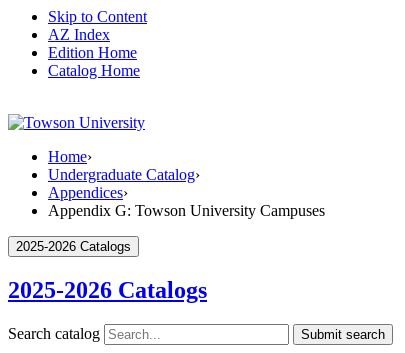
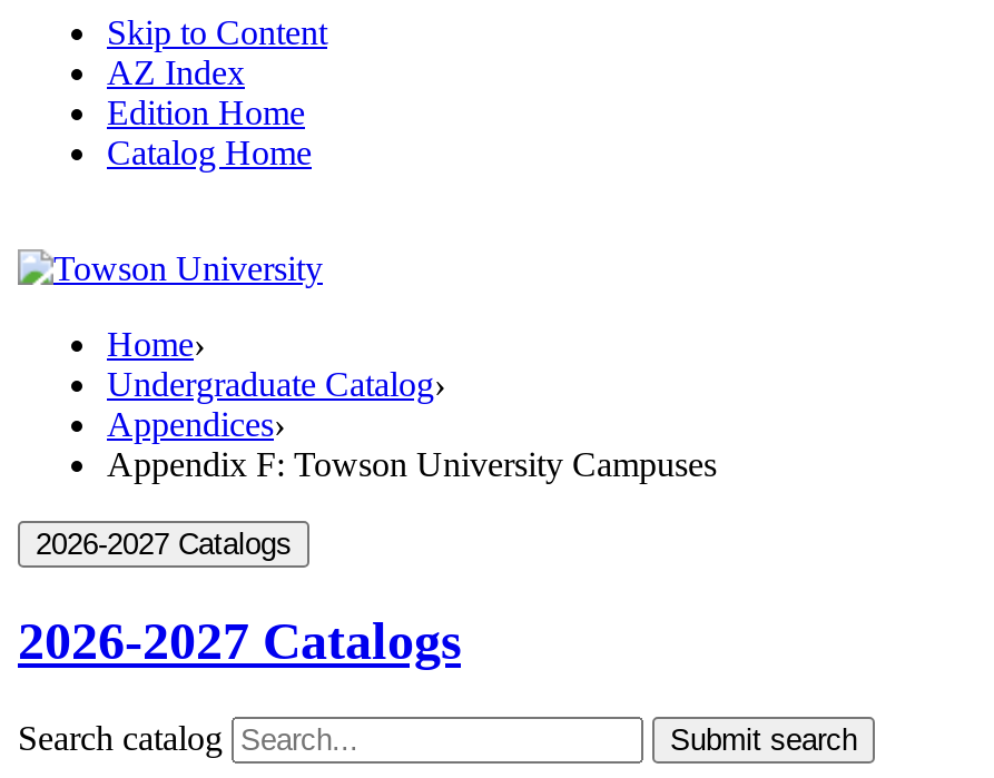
- Appendix G: Towson University Campuses
+ Appendix F: Towson University Campuses

- 2025-2026 Catalogs
+ 2026-2027 Catalogs

- 2025-2026 Catalogs
+ 2026-2027 Catalogs
